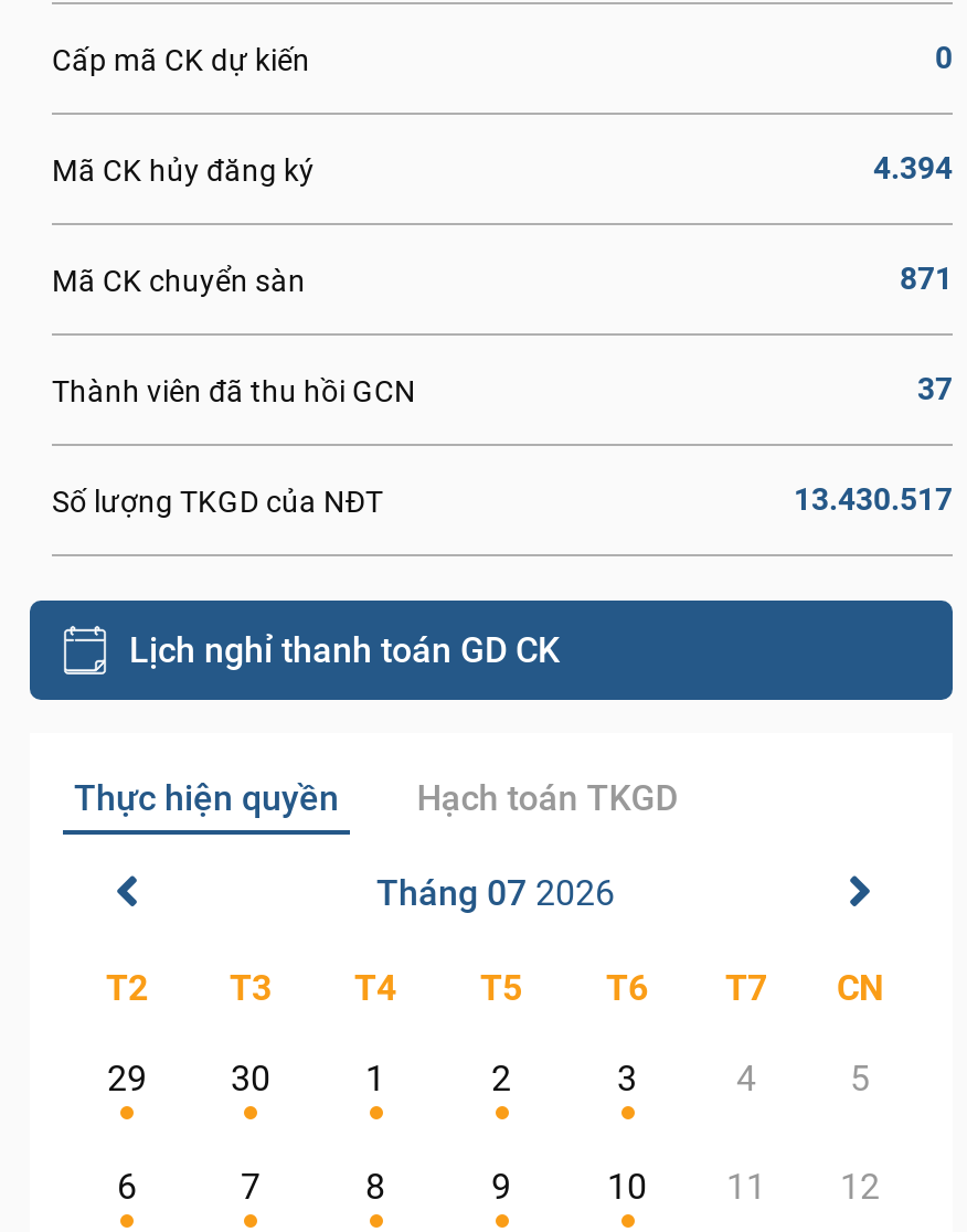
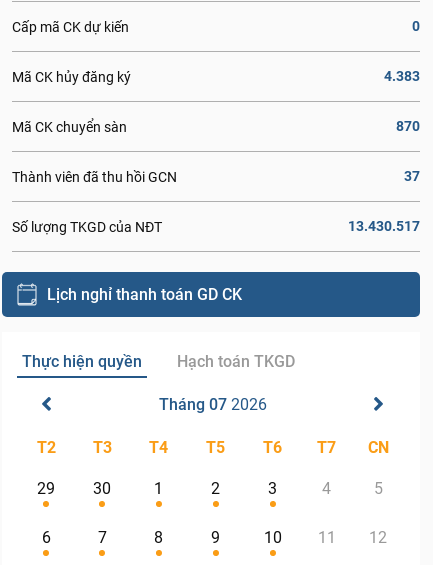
- 4.394
+ 4.383

- 871
+ 870
